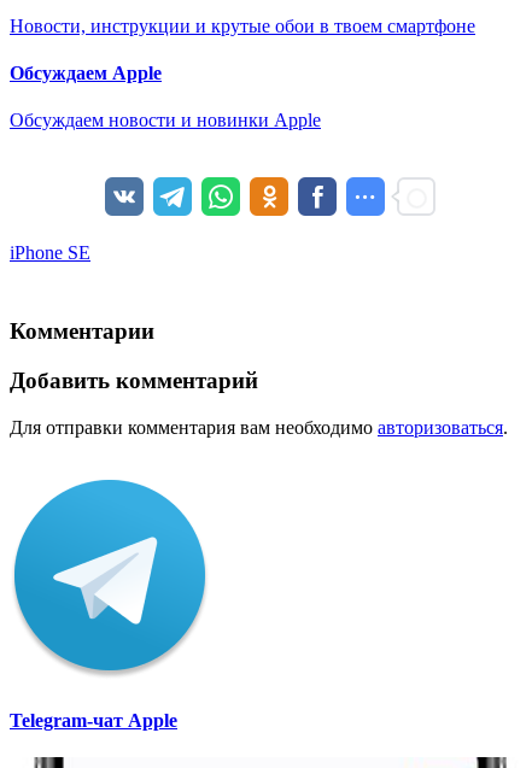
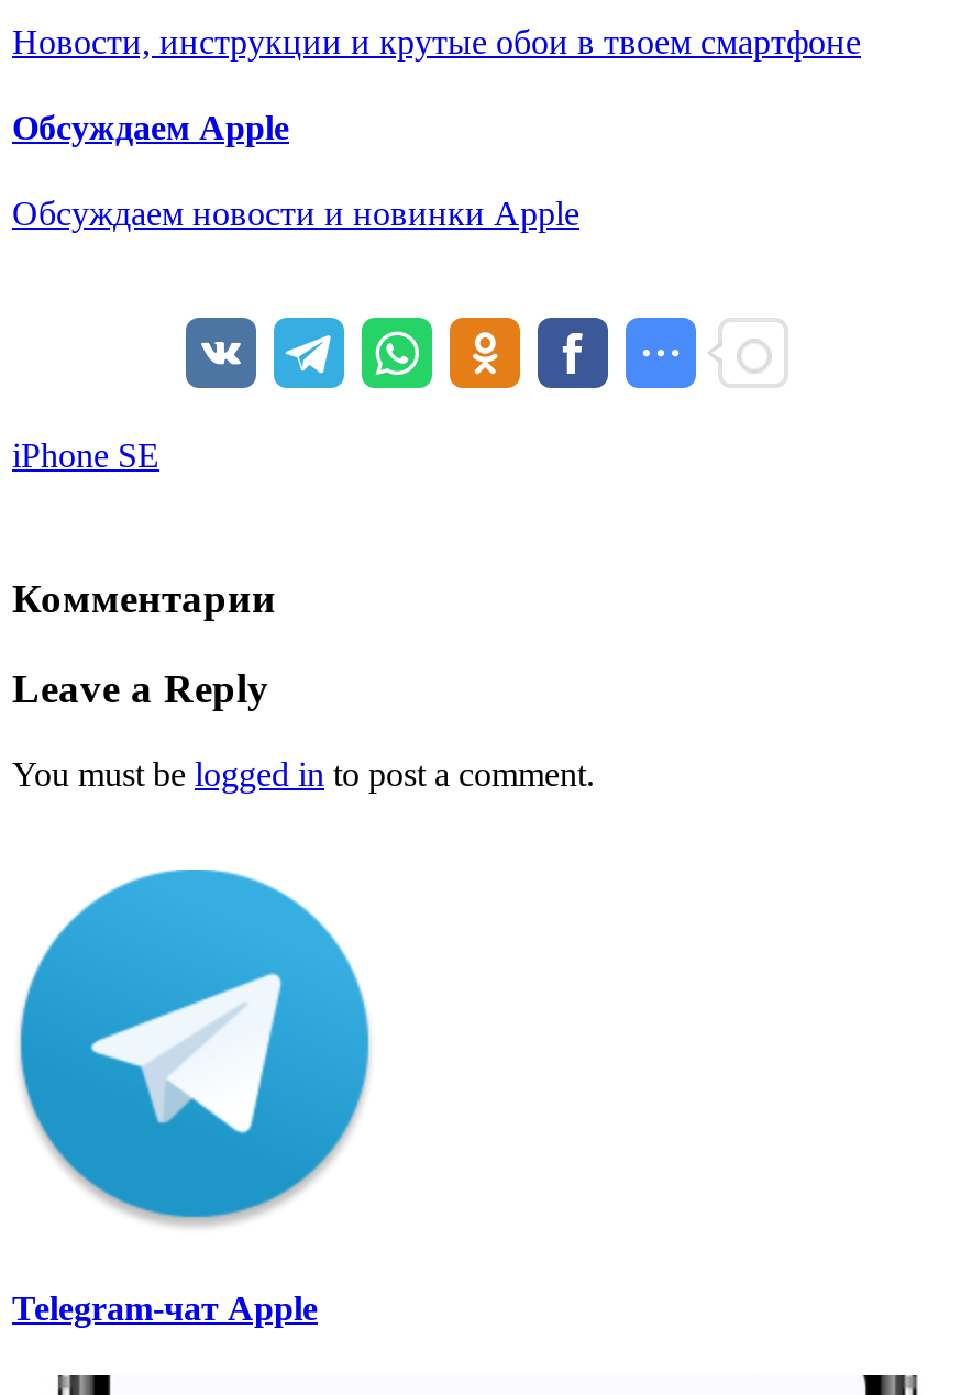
- Добавить комментарий
+ Leave a Reply

- Для отправки комментария вам необходимо авторизоваться.
+ You must be logged in to post a comment.
